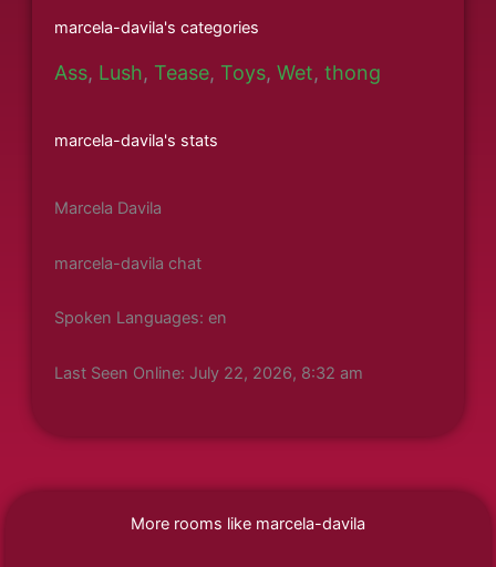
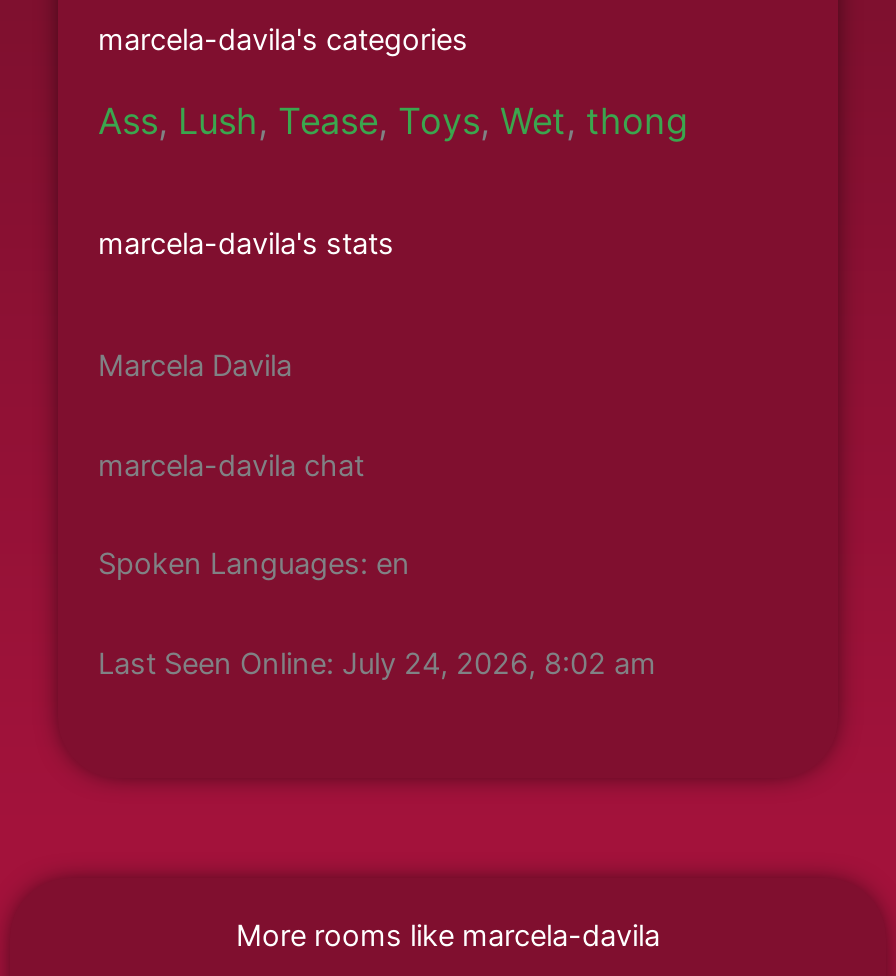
- Last Seen Online: July 22, 2026, 8:32 am
+ Last Seen Online: July 24, 2026, 8:02 am
